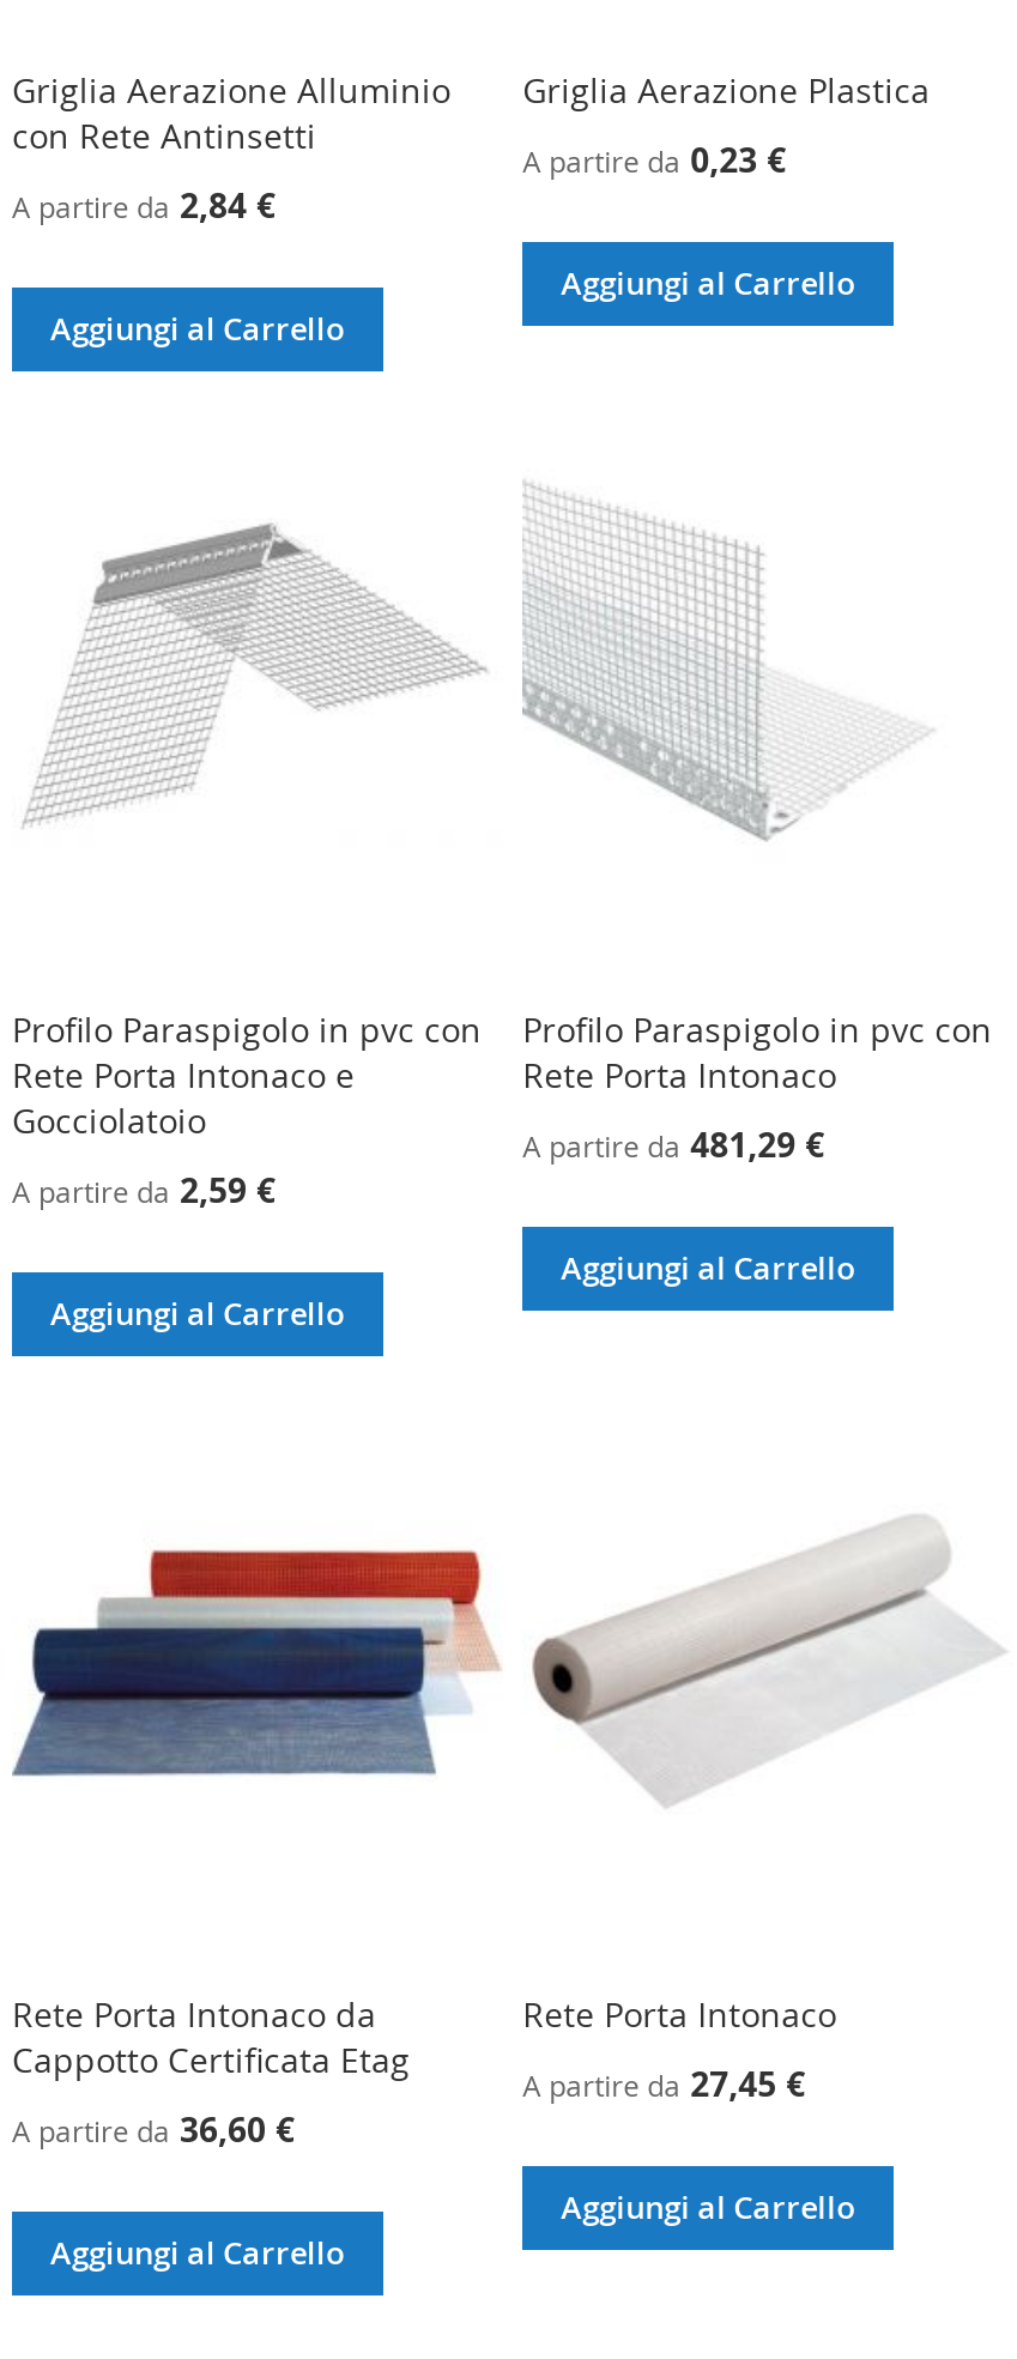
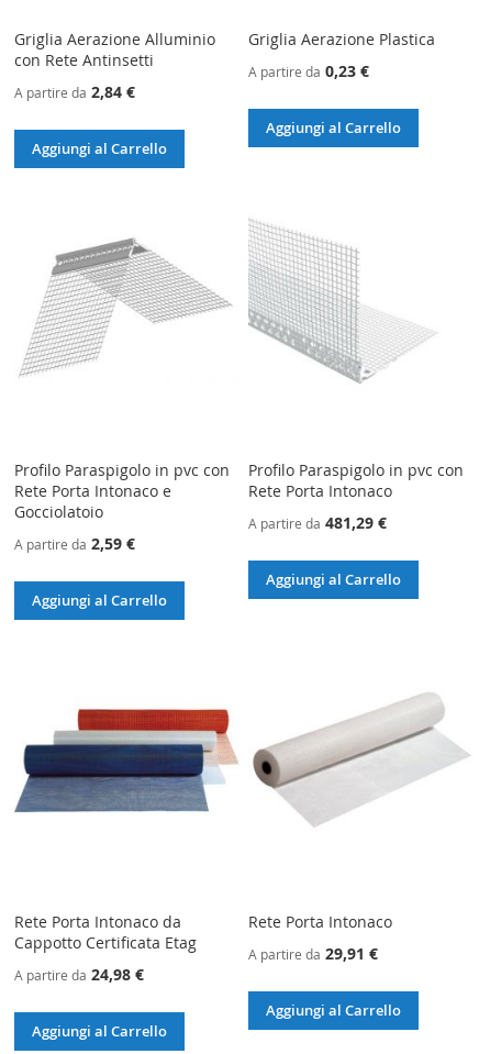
- A partire da 27,45 €
+ A partire da 29,91 €

- A partire da 36,60 €
+ A partire da 24,98 €
